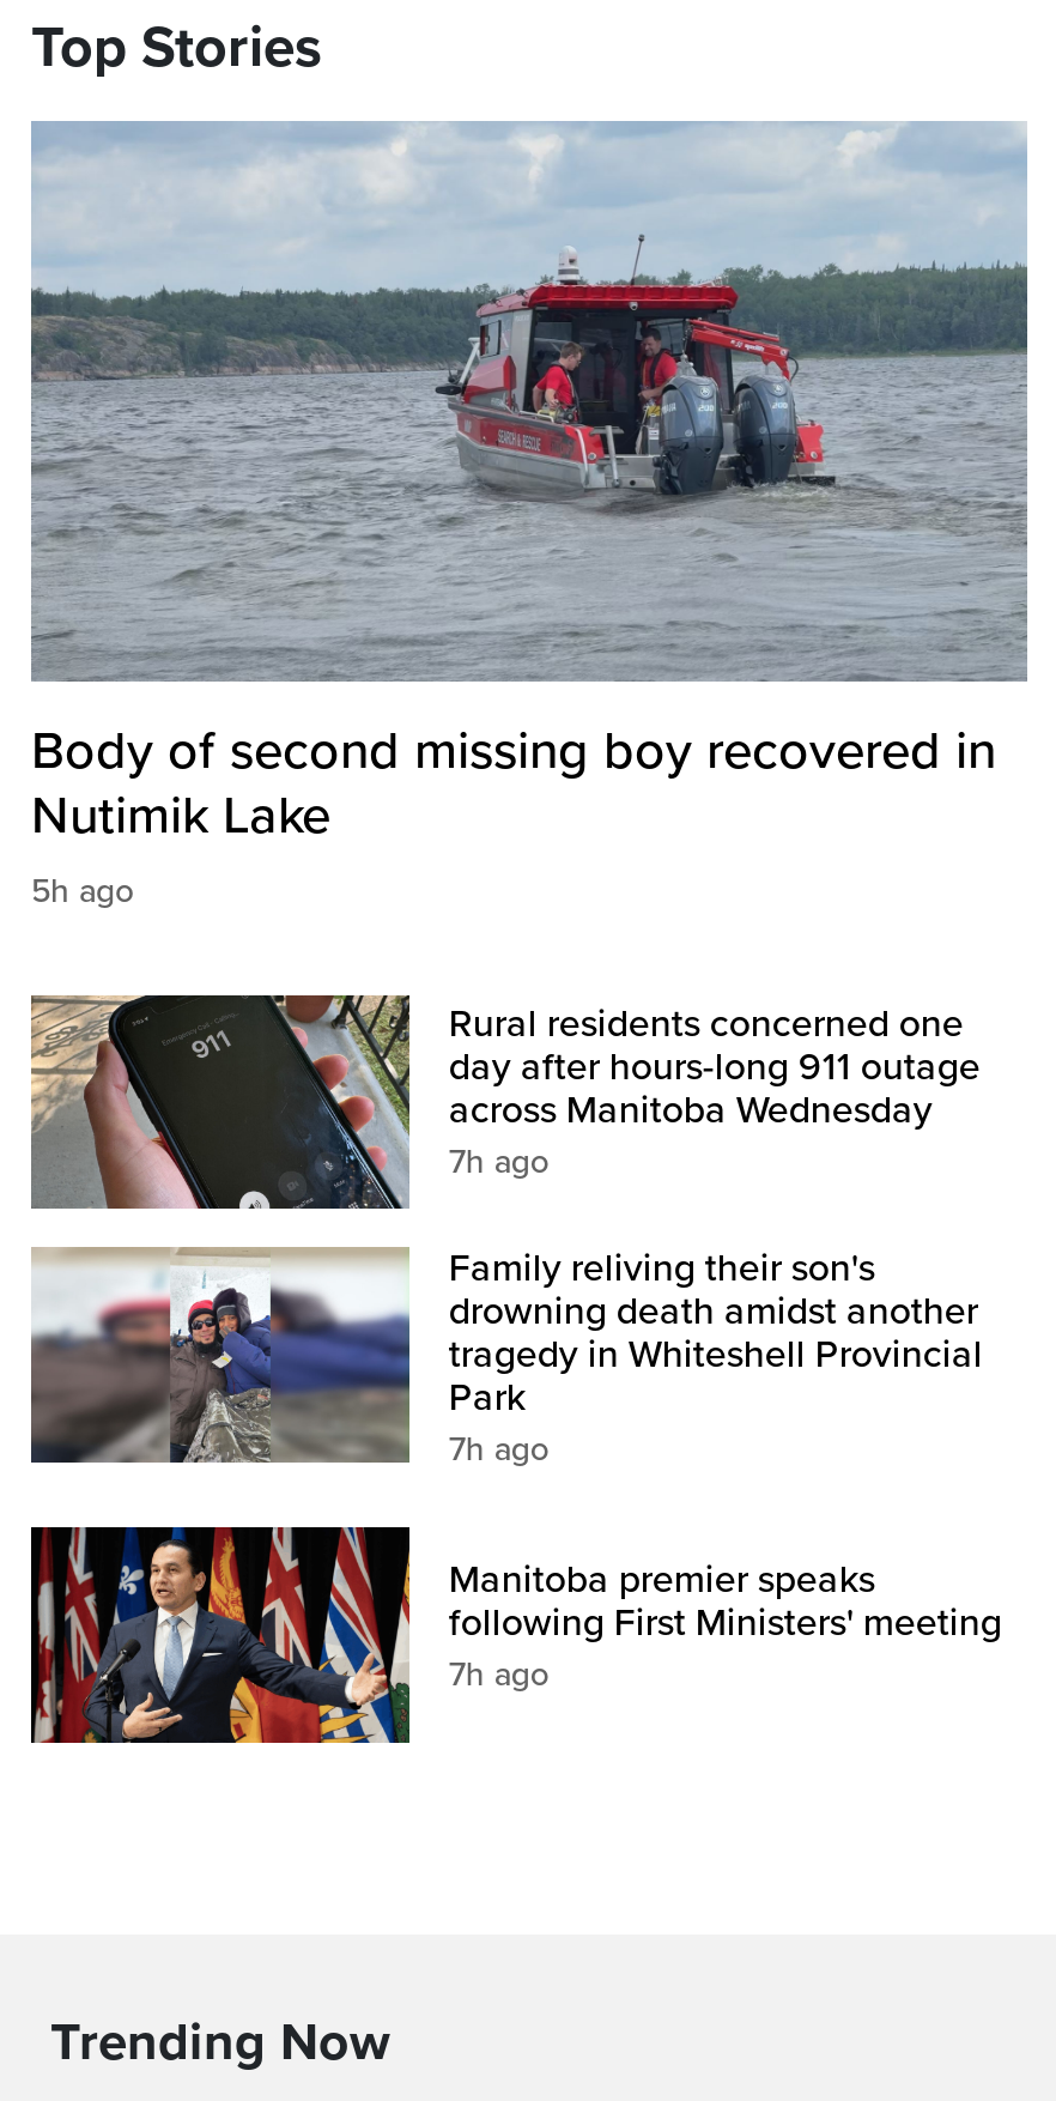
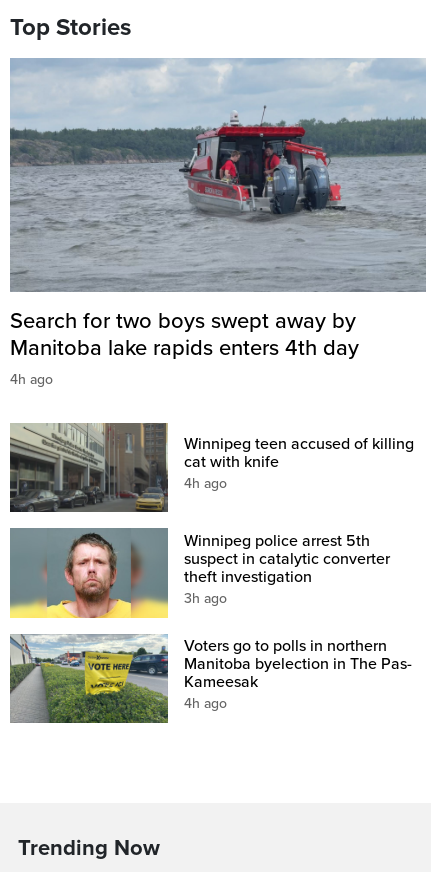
- Body of second missing boy recovered in
- Nutimik Lake
- 5h ago
+ Search for two boys swept away by
+ Manitoba lake rapids enters 4th day
+ 4h ago

- [image]
- Rural residents concerned one
- day after hours-long 911 outage
- across Manitoba Wednesday
- 7h ago
+ [image]
+ Winnipeg teen accused of killing
+ cat with knife
+ 4h ago

- [image]
- Family reliving their son's
- drowning death amidst another
- tragedy in Whiteshell Provincial
- Park
- 7h ago
+ [image]
+ Winnipeg police arrest 5th
+ suspect in catalytic converter
+ theft investigation
+ 3h ago

- [image]
- Manitoba premier speaks
- following First Ministers' meeting
- 7h ago
+ [image]
+ Voters go to polls in northern
+ Manitoba byelection in The Pas-
+ Kameesak
+ 4h ago
